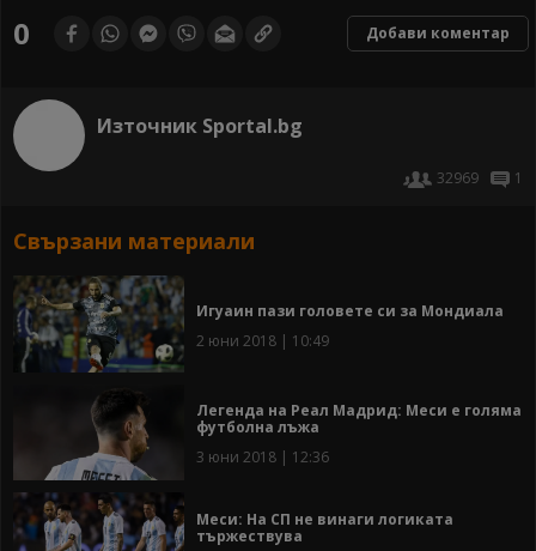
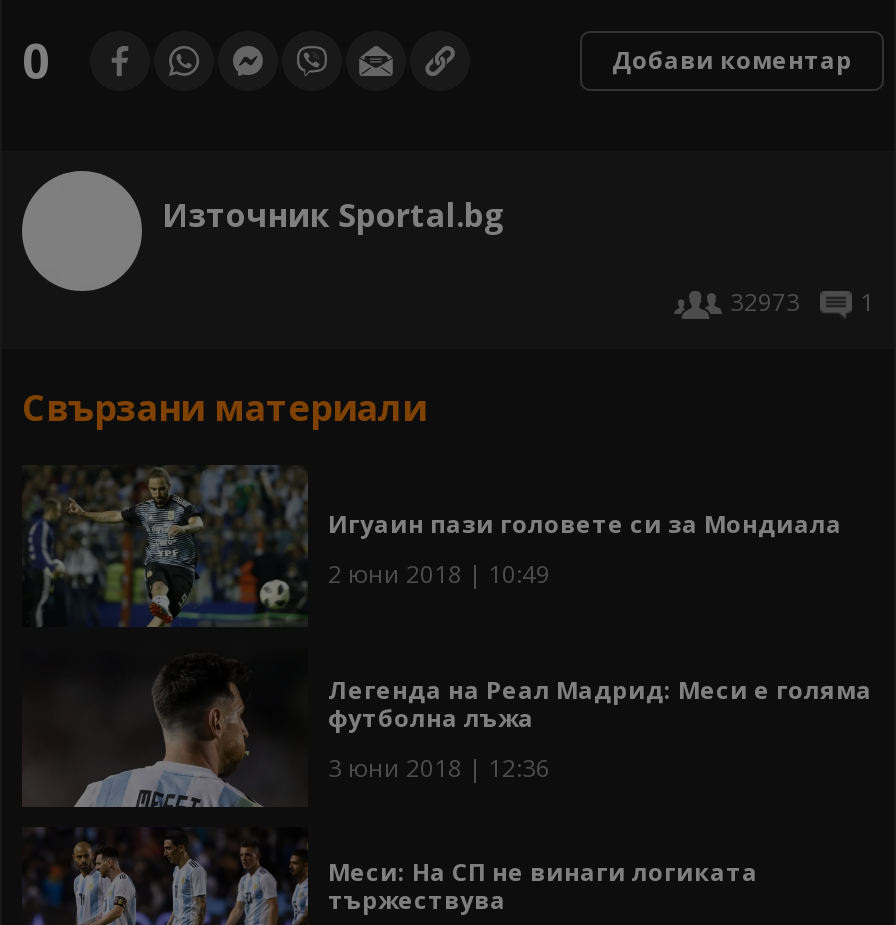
- 32969 1
+ 32973 1
